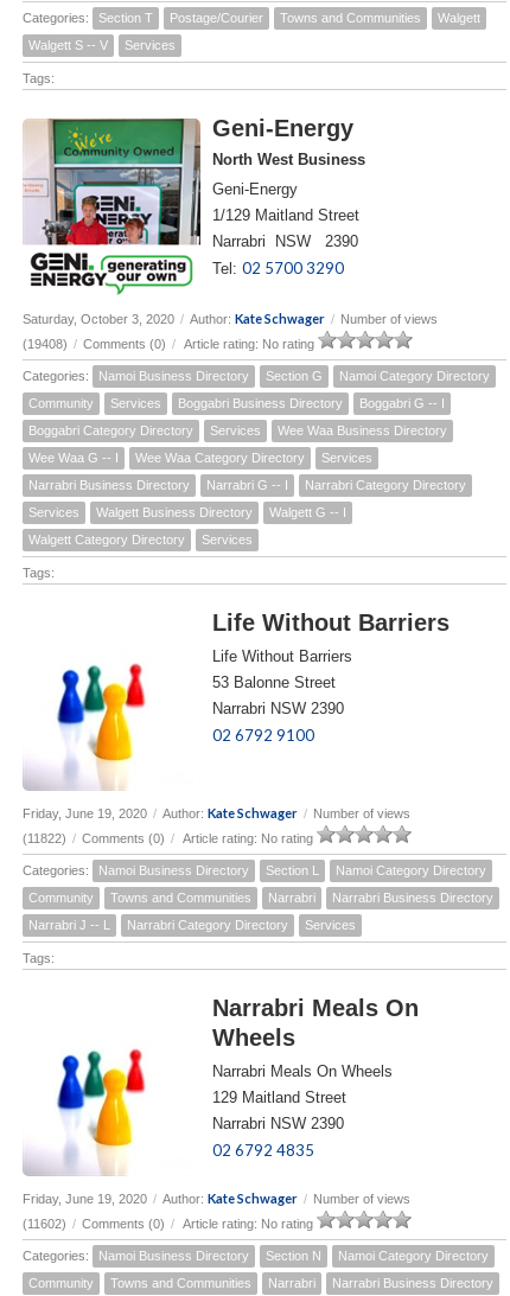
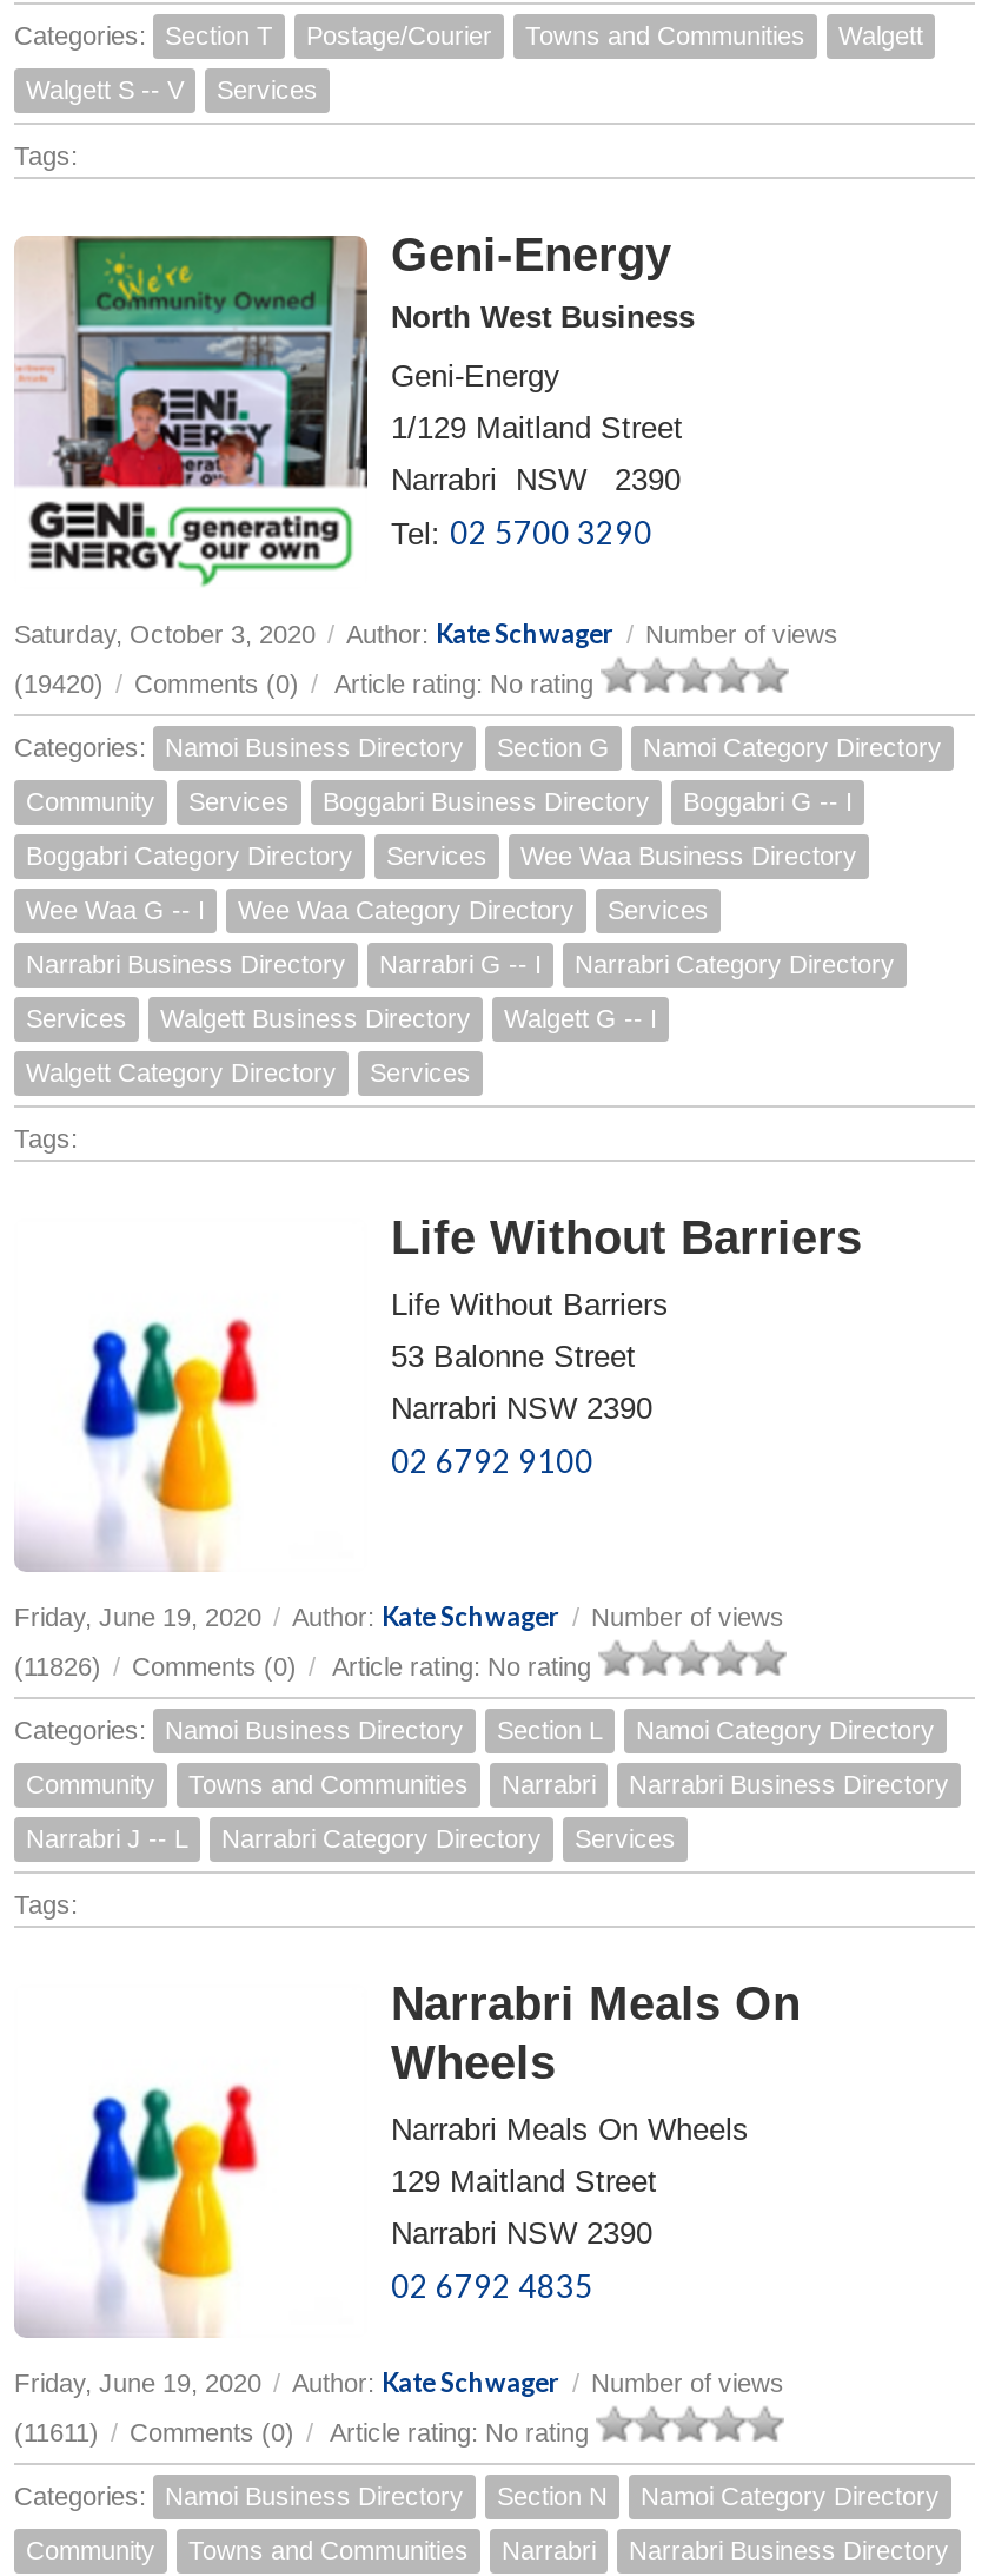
- (19408) / Comments (0) / Article rating: No rating
+ (19420) / Comments (0) / Article rating: No rating

- (11822) / Comments (0) / Article rating: No rating
+ (11826) / Comments (0) / Article rating: No rating

- (11602) / Comments (0) / Article rating: No rating
+ (11611) / Comments (0) / Article rating: No rating
